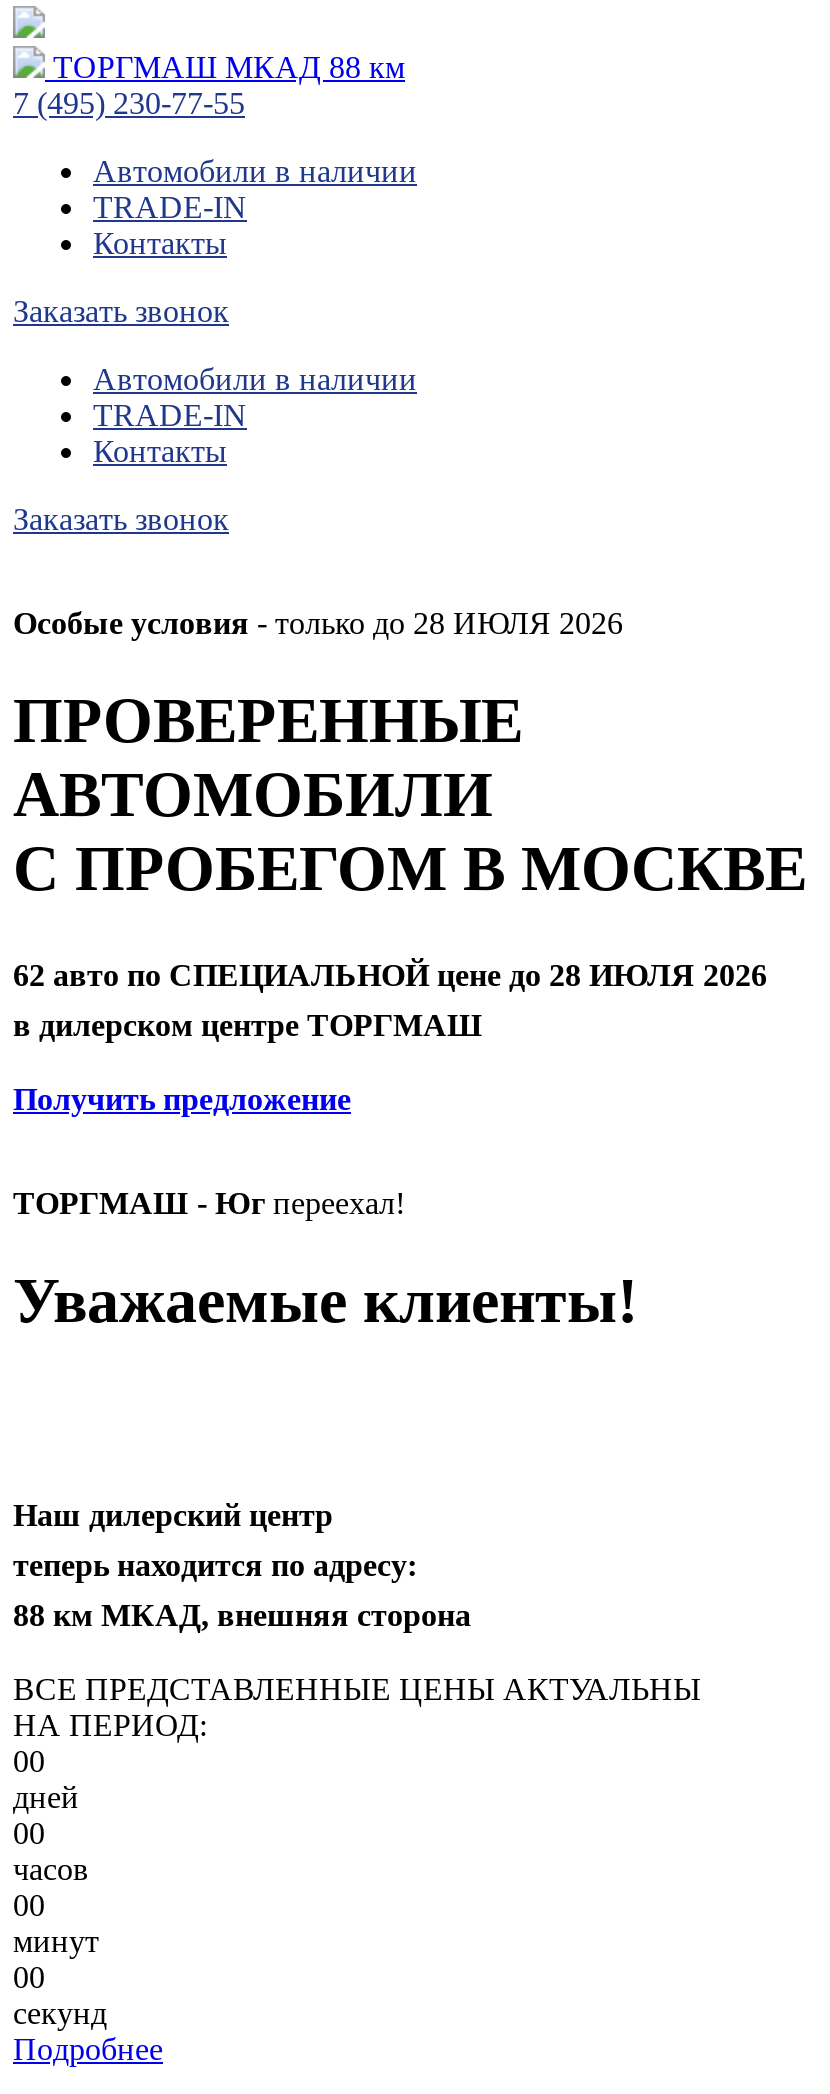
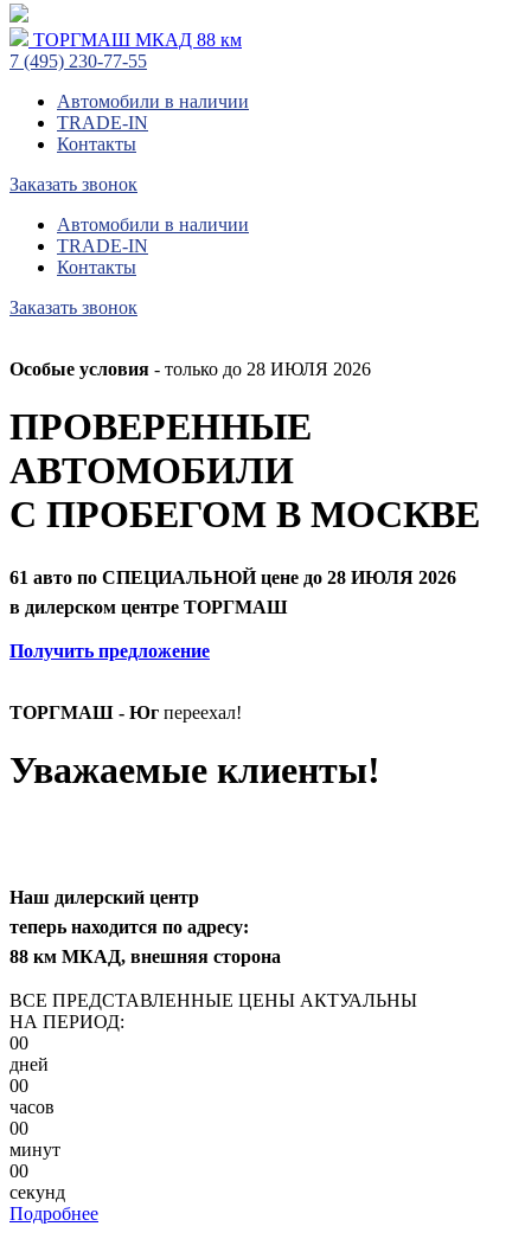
- 62 авто по СПЕЦИАЛЬНОЙ цене до 28 ИЮЛЯ 2026
+ 61 авто по СПЕЦИАЛЬНОЙ цене до 28 ИЮЛЯ 2026
